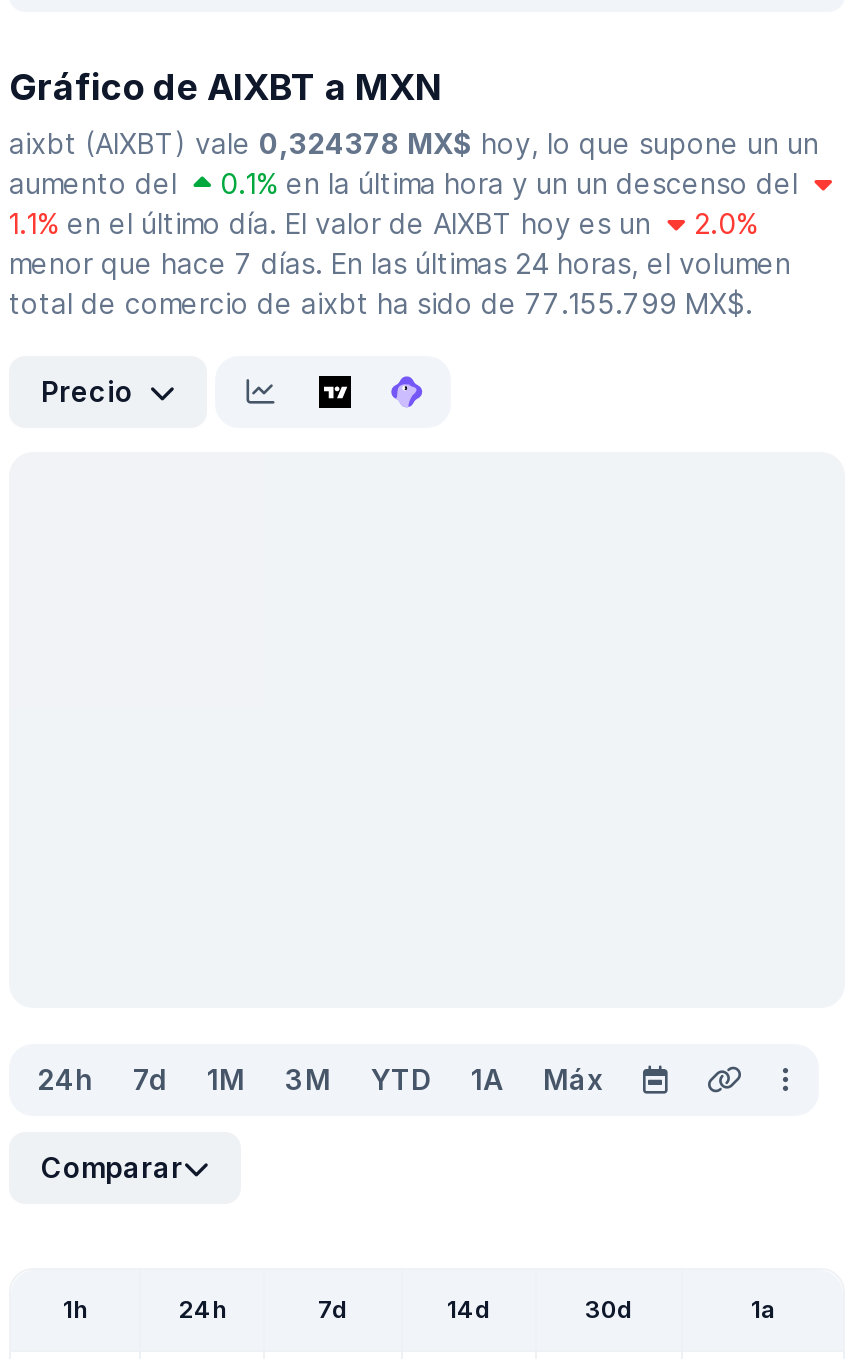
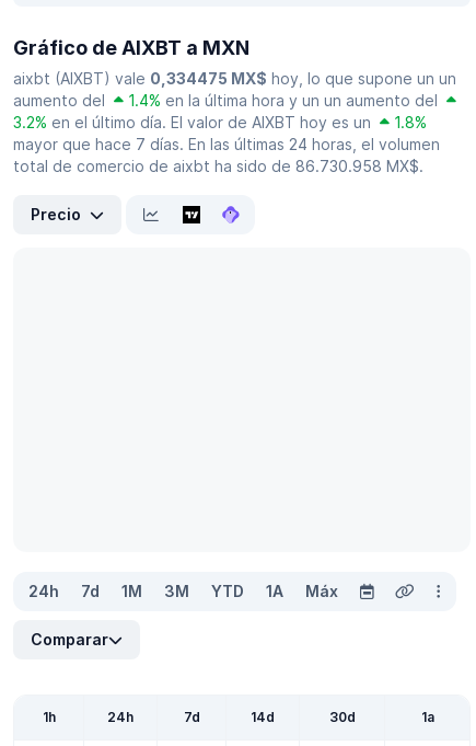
- aixbt (AIXBT) vale 0,324378 MX$hoy, lo que supone un un
+ aixbt (AIXBT) vale 0,334475 MX$hoy, lo que supone un un

- 0.1% en la última hora y un un descenso del
+ 1.4% en la última hora y un un aumento del

- 1.1% en el último día. El valor de AIXBT hoy es un
+ 3.2% en el último día. El valor de AIXBT hoy es un

- 2.0%
+ 1.8%

- menor que hace 7 días. En las últimas 24 horas, el volumen
+ mayor que hace 7 días. En las últimas 24 horas, el volumen

- total de comercio de aixbt ha sido de 77.155.799 MX$.
+ total de comercio de aixbt ha sido de 86.730.958 MX$.
